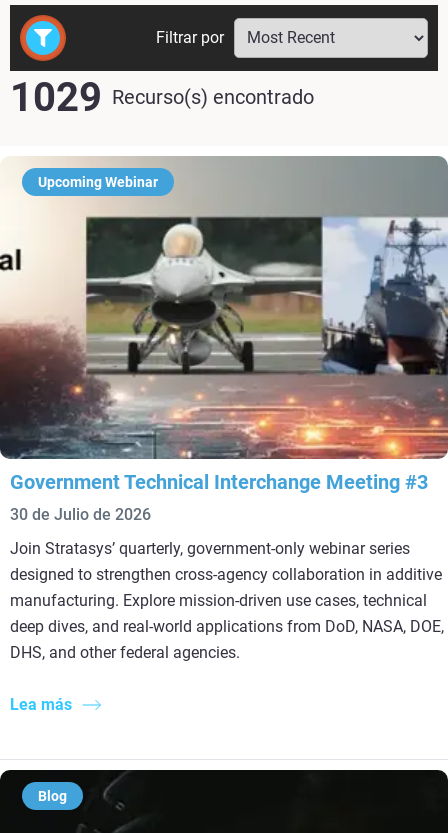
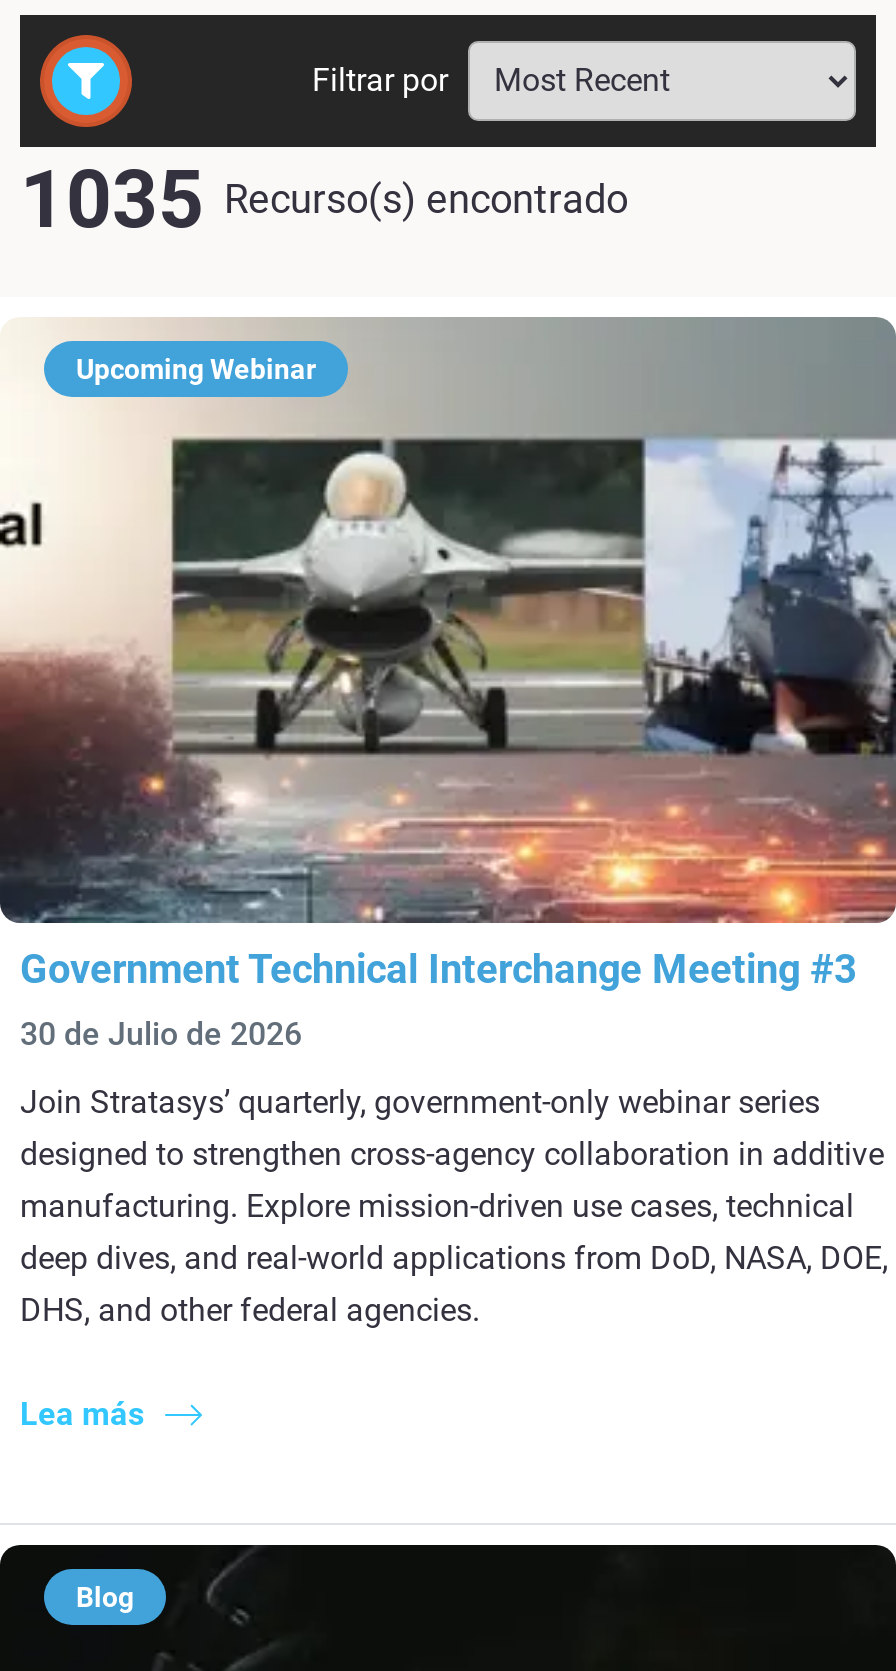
- 1029 Recurso(s) encontrado
+ 1035 Recurso(s) encontrado
